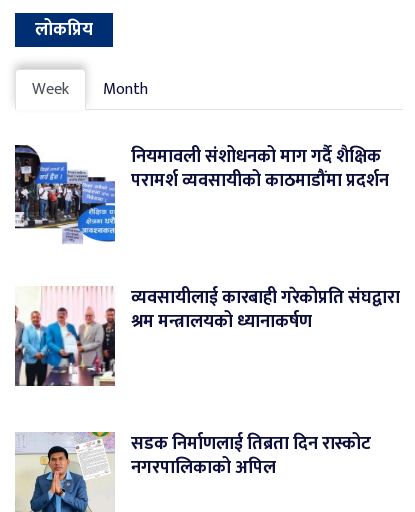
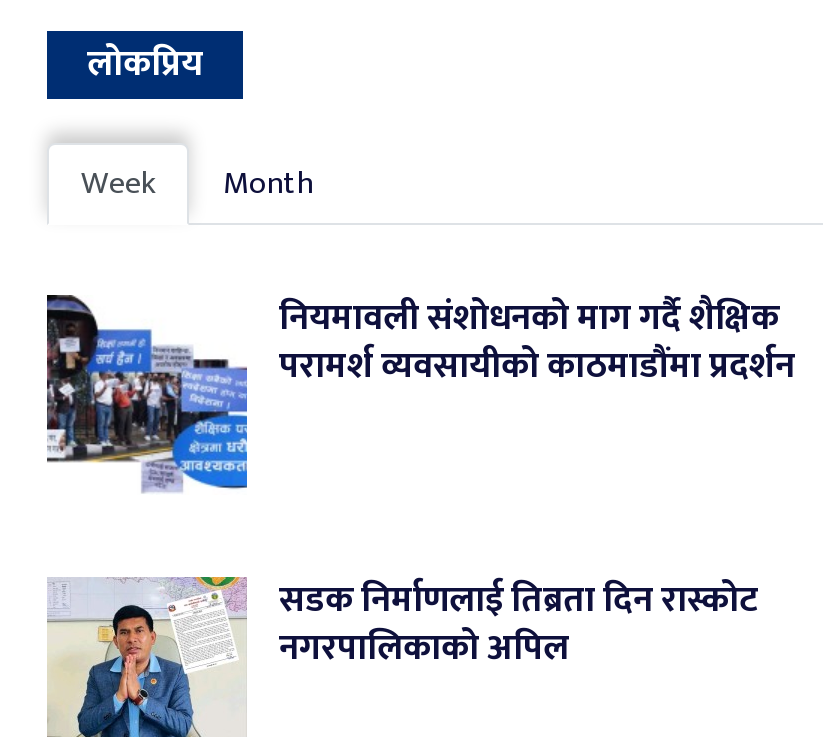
- [image]
- व्यवसायीलाई कारबाही गरेकोप्रति संघद्वारा
- श्रम मन्त्रालयको ध्यानाकर्षण
